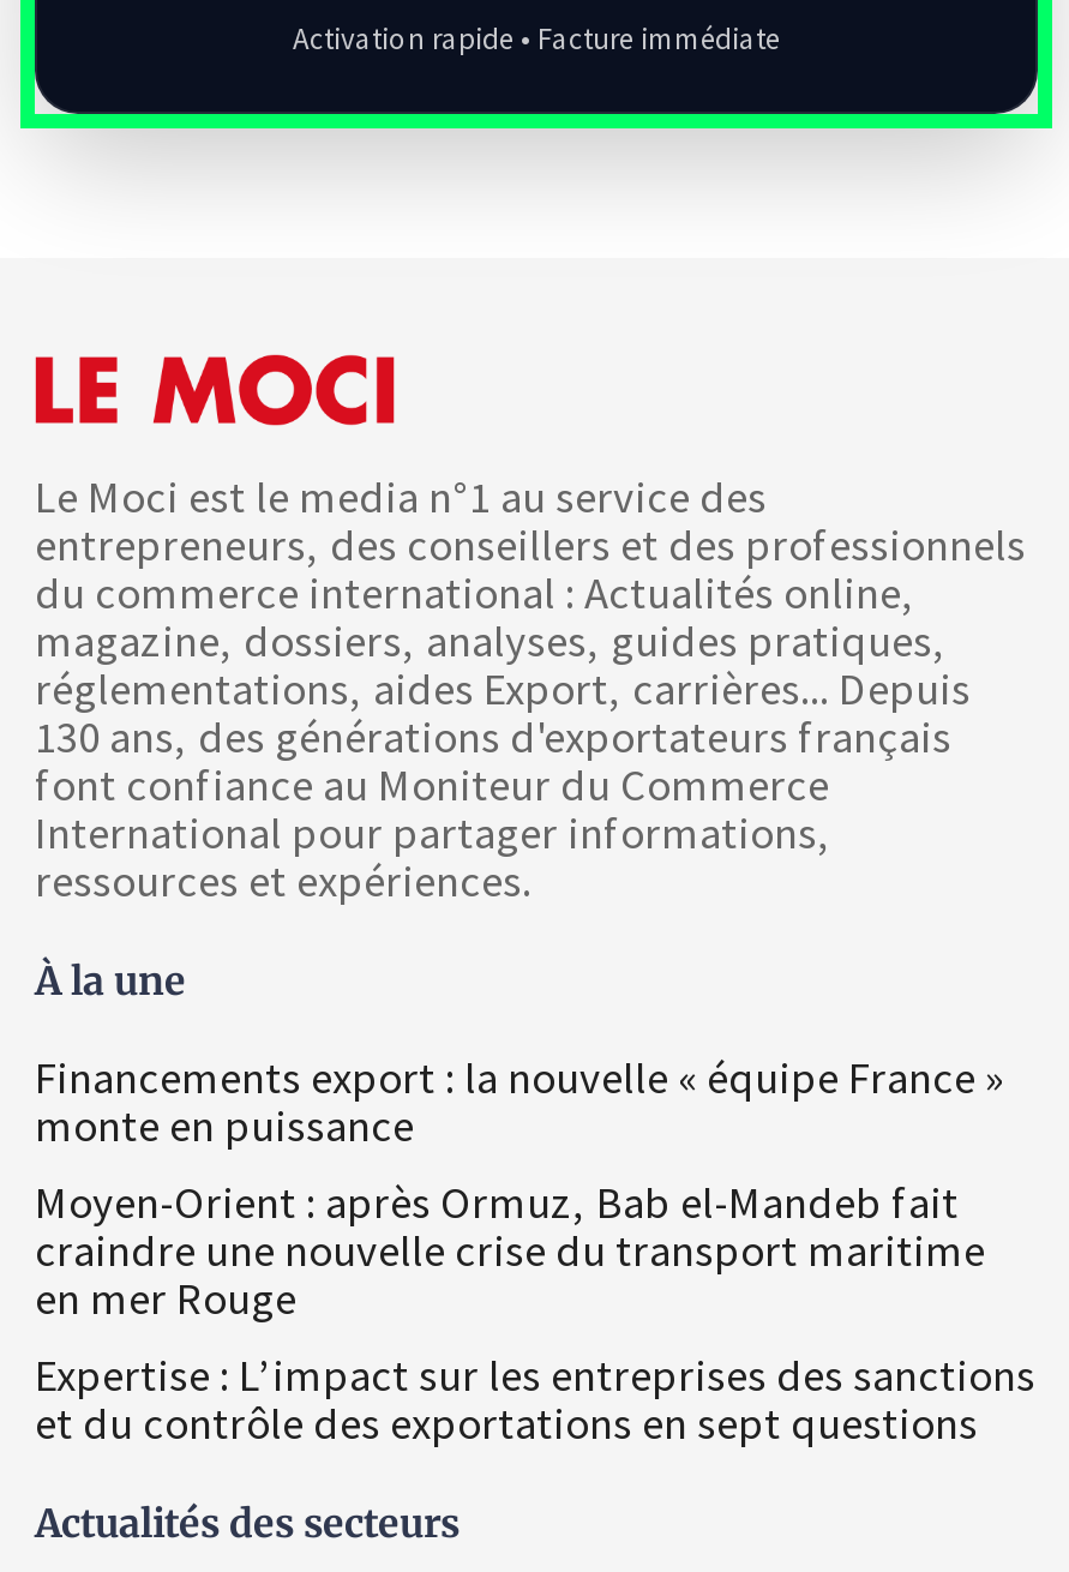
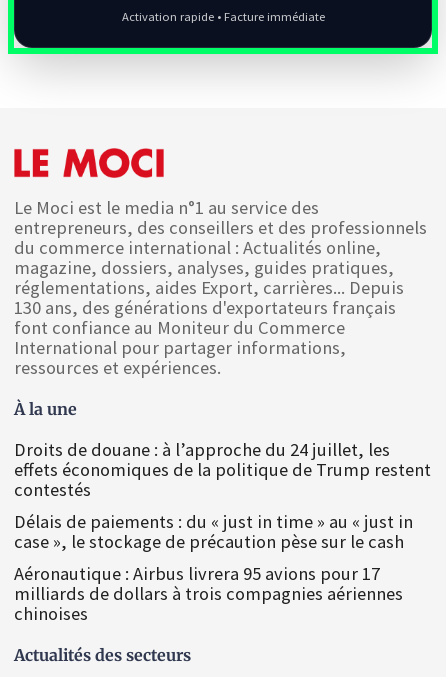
- Financements export : la nouvelle « équipe France »
- monte en puissance
- Moyen-Orient : après Ormuz, Bab el-Mandeb fait
- craindre une nouvelle crise du transport maritime
- en mer Rouge
- Expertise : L’impact sur les entreprises des sanctions
- et du contrôle des exportations en sept questions
+ Droits de douane : à l’approche du 24 juillet, les
+ effets économiques de la politique de Trump restent
+ contestés
+ Délais de paiements : du « just in time » au « just in
+ case », le stockage de précaution pèse sur le cash
+ Aéronautique : Airbus livrera 95 avions pour 17
+ milliards de dollars à trois compagnies aériennes
+ chinoises
